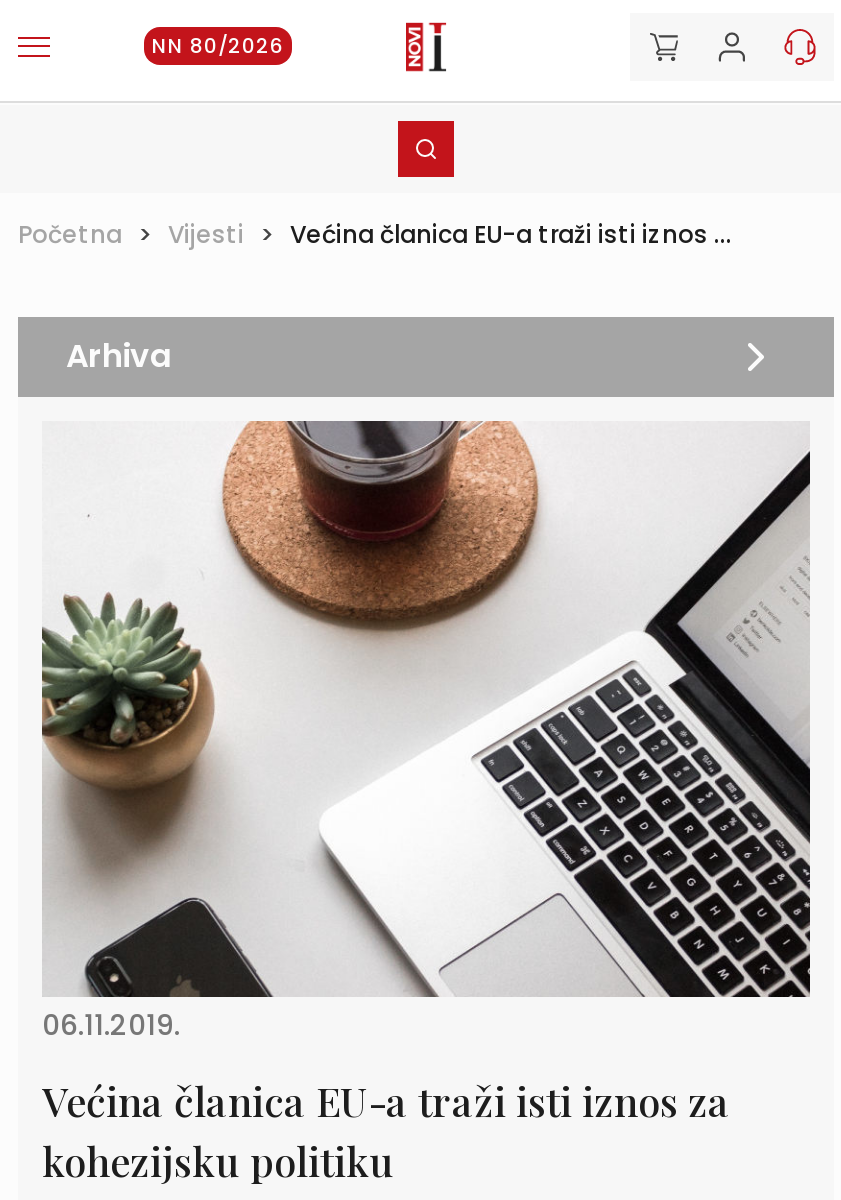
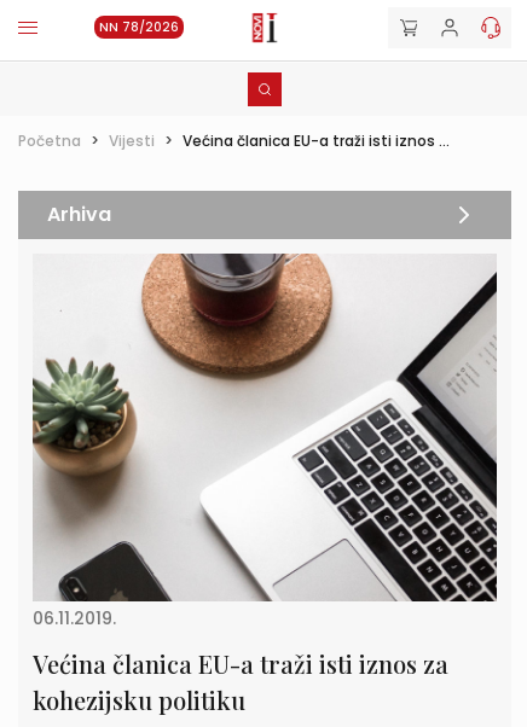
- NN 80/2026
+ NN 78/2026
